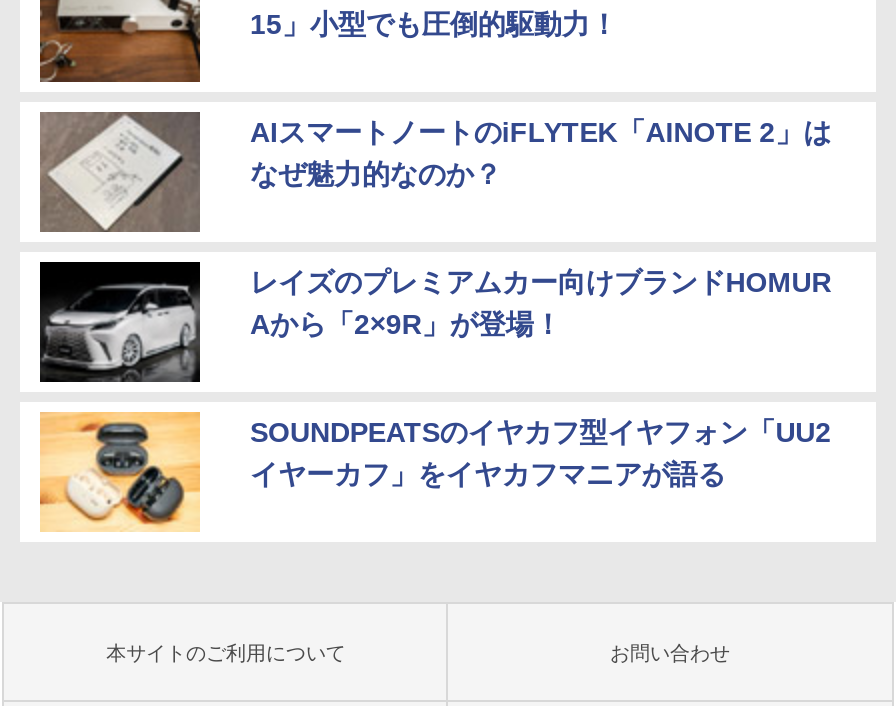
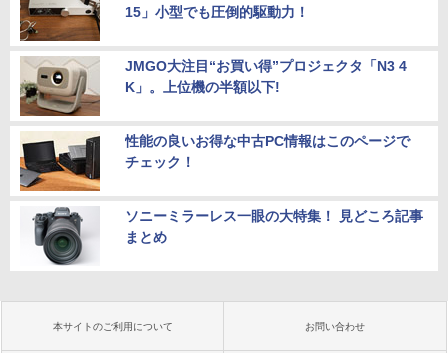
- [image]
- AIスマートノートのiFLYTEK「AINOTE 2」は
- なぜ魅力的なのか？
+ [image]
+ JMGO大注目“お買い得”プロジェクタ「N3 4
+ K」。上位機の半額以下!

- [image]
- レイズのプレミアムカー向けブランドHOMUR
- Aから「2×9R」が登場！
+ [image]
+ 性能の良いお得な中古PC情報はこのページで
+ チェック！

- [image]
- SOUNDPEATSのイヤカフ型イヤフォン「UU2
- イヤーカフ」をイヤカフマニアが語る
+ [image]
+ ソニーミラーレス一眼の大特集！ 見どころ記事
+ まとめ
